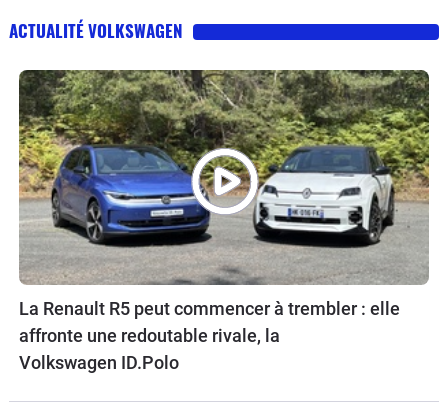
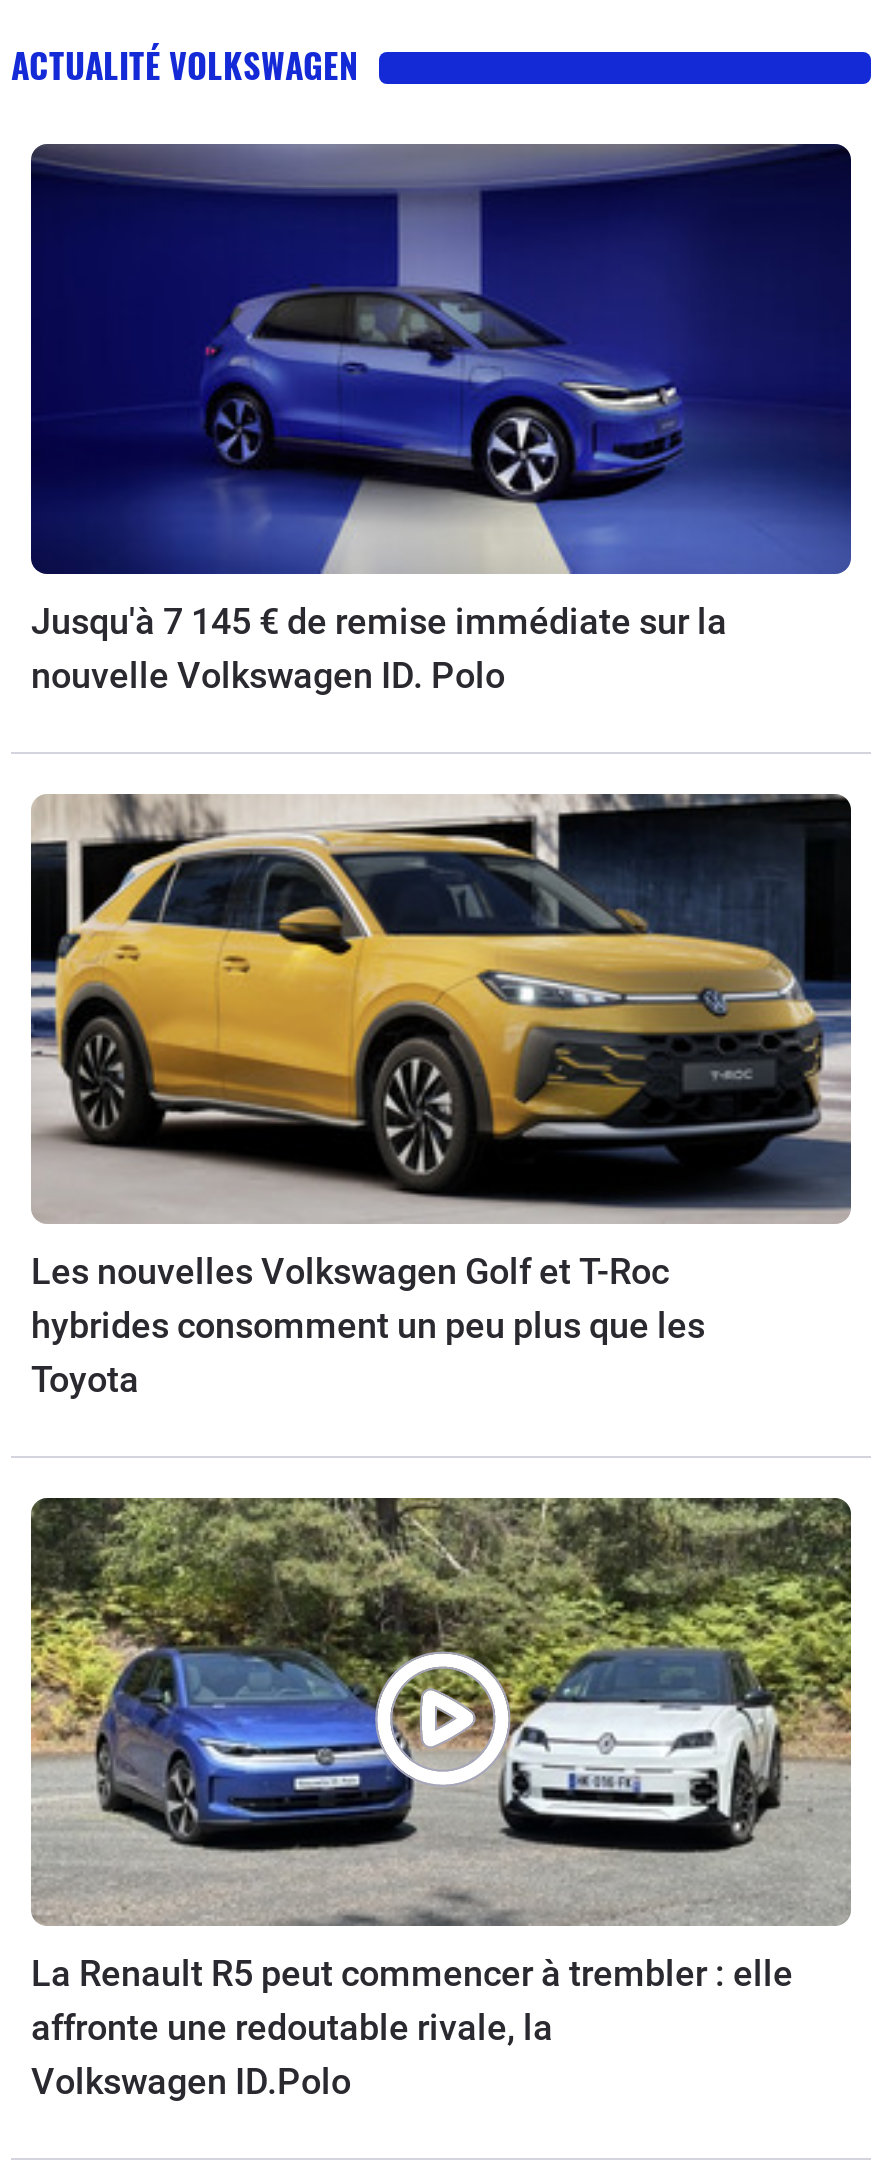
+ [image]
+ Jusqu'à 7 145 € de remise immédiate sur la
+ nouvelle Volkswagen ID. Polo

+ [image]
+ Les nouvelles Volkswagen Golf et T-Roc
+ hybrides consomment un peu plus que les
+ Toyota
